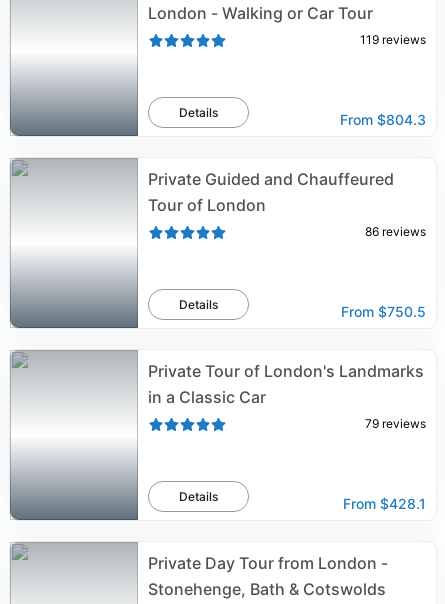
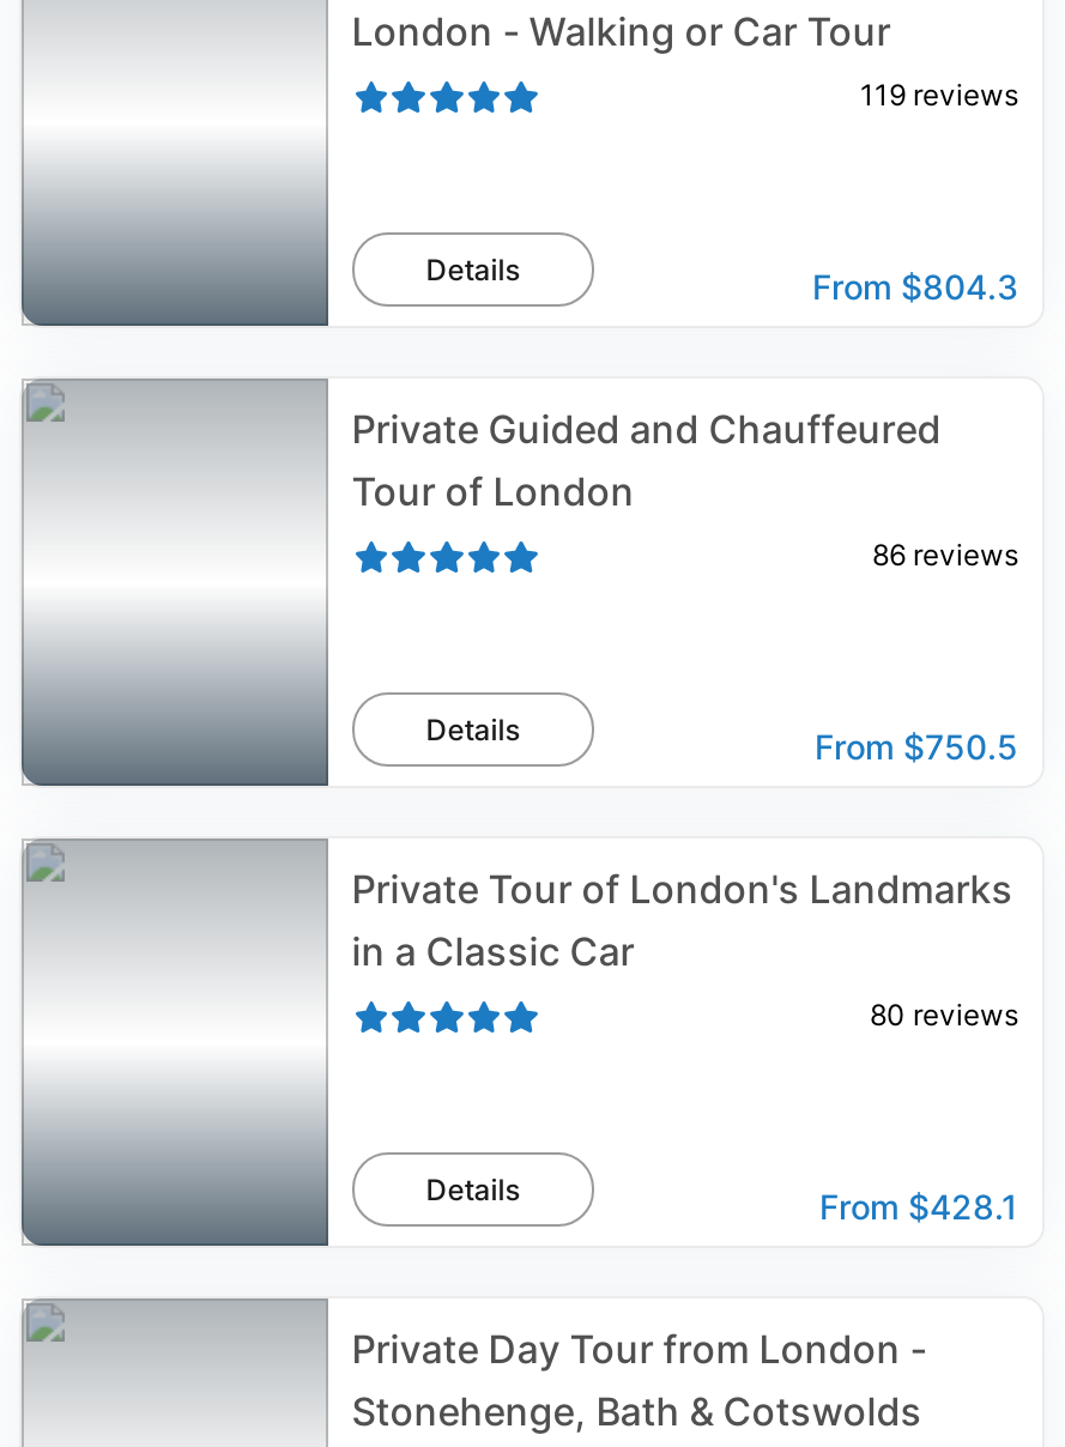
- 79 reviews
+ 80 reviews
